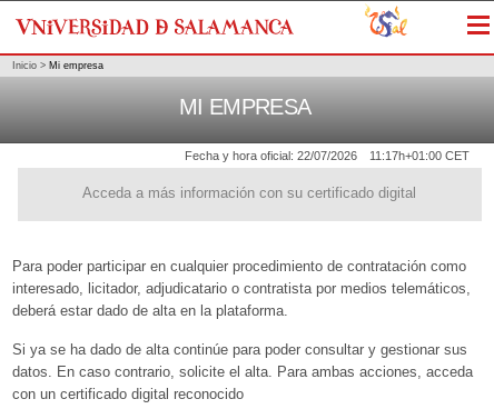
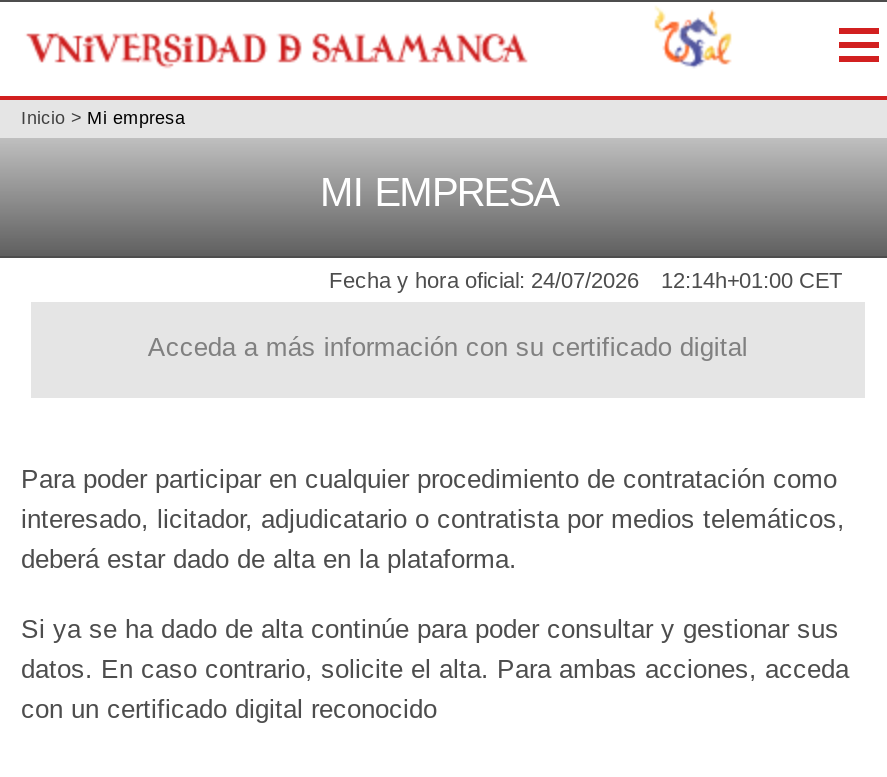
- Fecha y hora oficial: 22/07/2026
+ Fecha y hora oficial: 24/07/2026

- 11:17h+01:00 CET
+ 12:14h+01:00 CET
